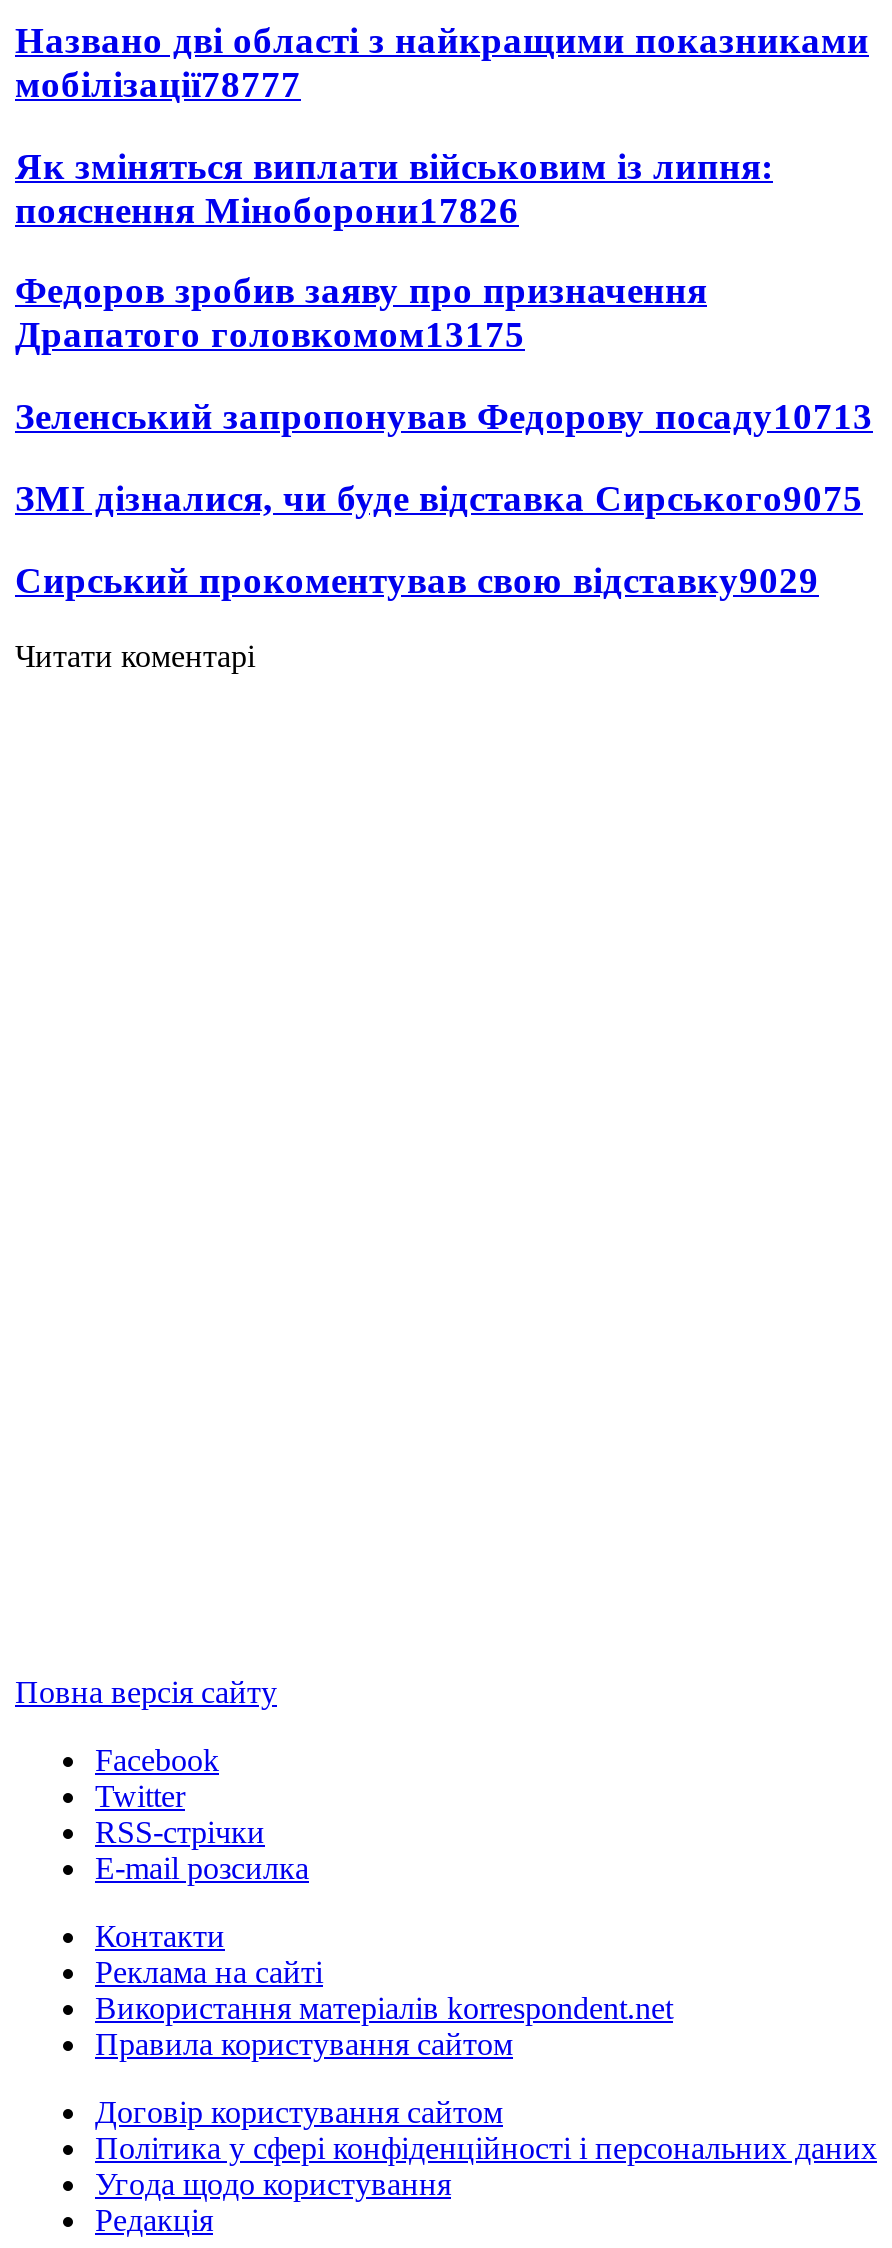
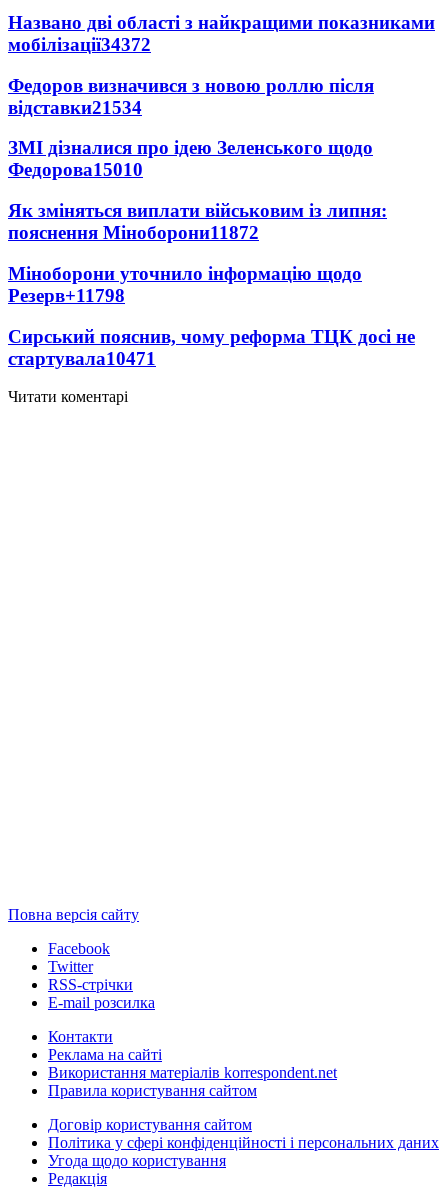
- мобілізації78777
+ мобілізації34372
+ Федоров визначився з новою роллю після
+ відставки21534
+ ЗМІ дізналися про ідею Зеленського щодо
+ Федорова15010

moved down: Як зміняться виплати військовим із липня:

- пояснення Міноборони17826
- Федоров зробив заяву про призначення
- Драпатого головкомом13175
- Зеленський запропонував Федорову посаду10713
- ЗМІ дізналися, чи буде відставка Сирського9075
- Сирський прокоментував свою відставку9029
+ пояснення Міноборони11872
+ Міноборони уточнило інформацію щодо
+ Резерв+11798
+ Сирський пояснив, чому реформа ТЦК досі не
+ стартувала10471
